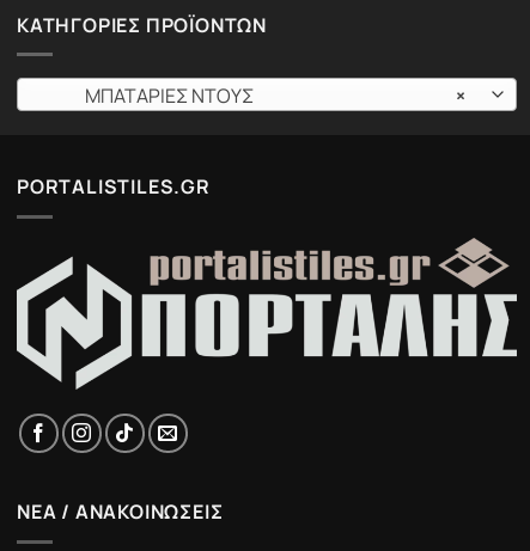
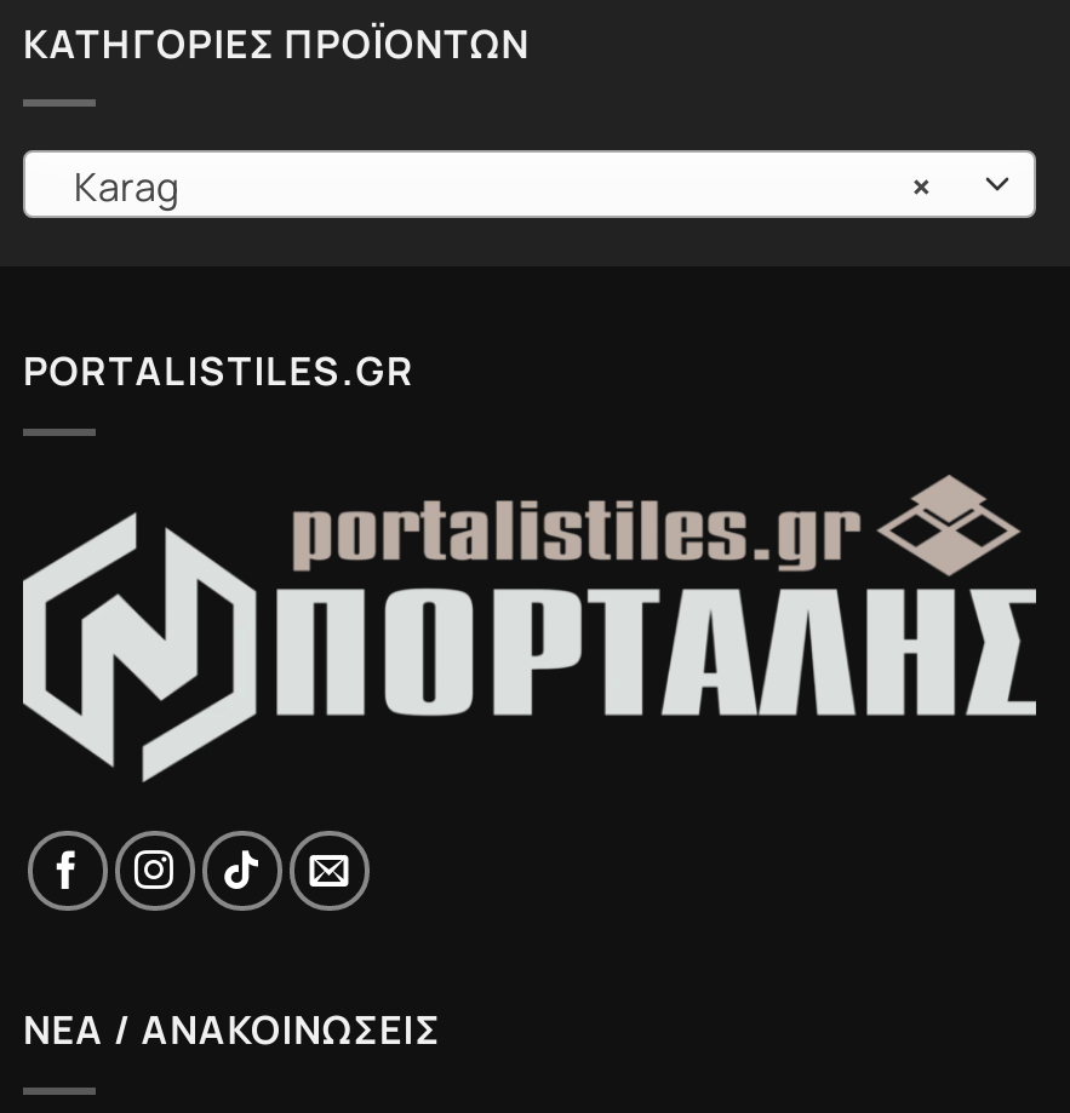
- ΜΠΑΤΑΡΙΕΣ ΝΤΟΥΣ
+ Karag
